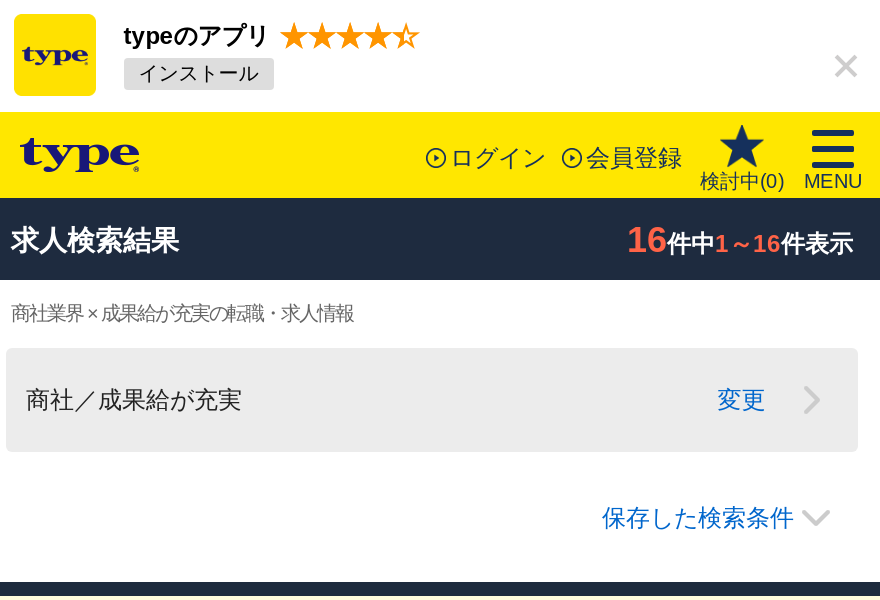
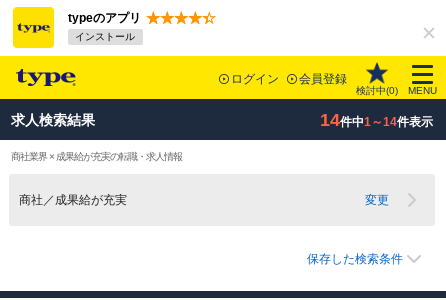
- 16件中1～16件表示
+ 14件中1～14件表示
